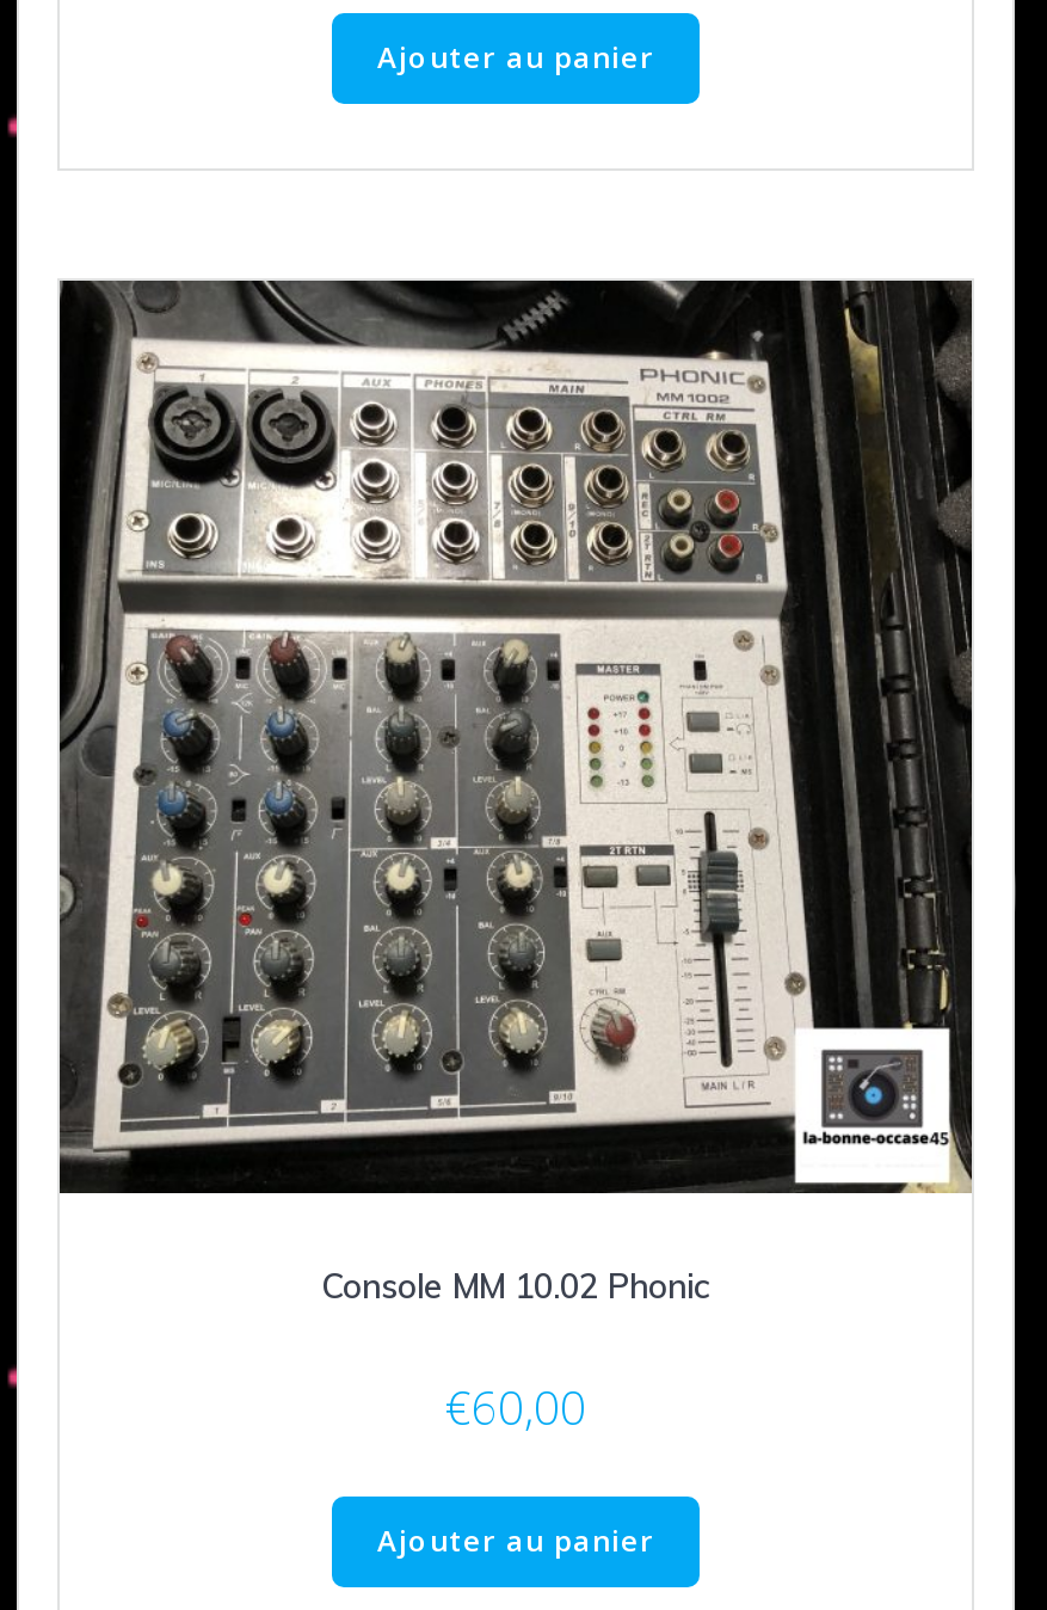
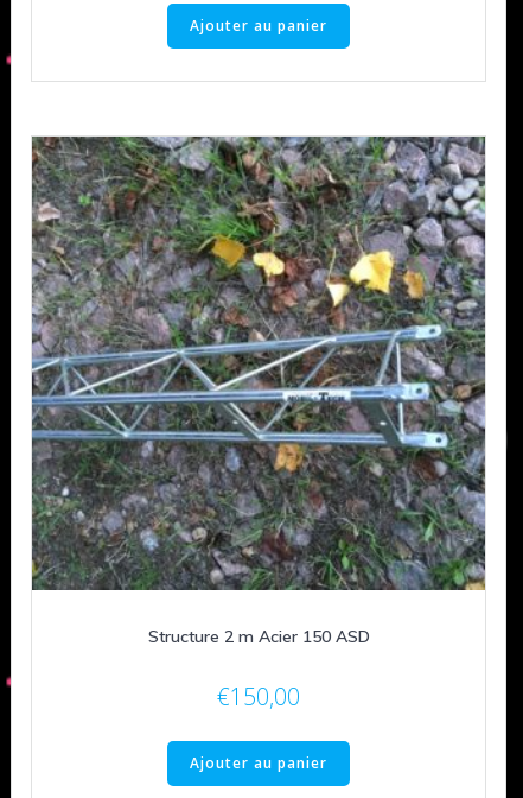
- [image]
- Console MM 10.02 Phonic
+ [image]
+ Structure 2 m Acier 150 ASD

- €60,00
+ €150,00
